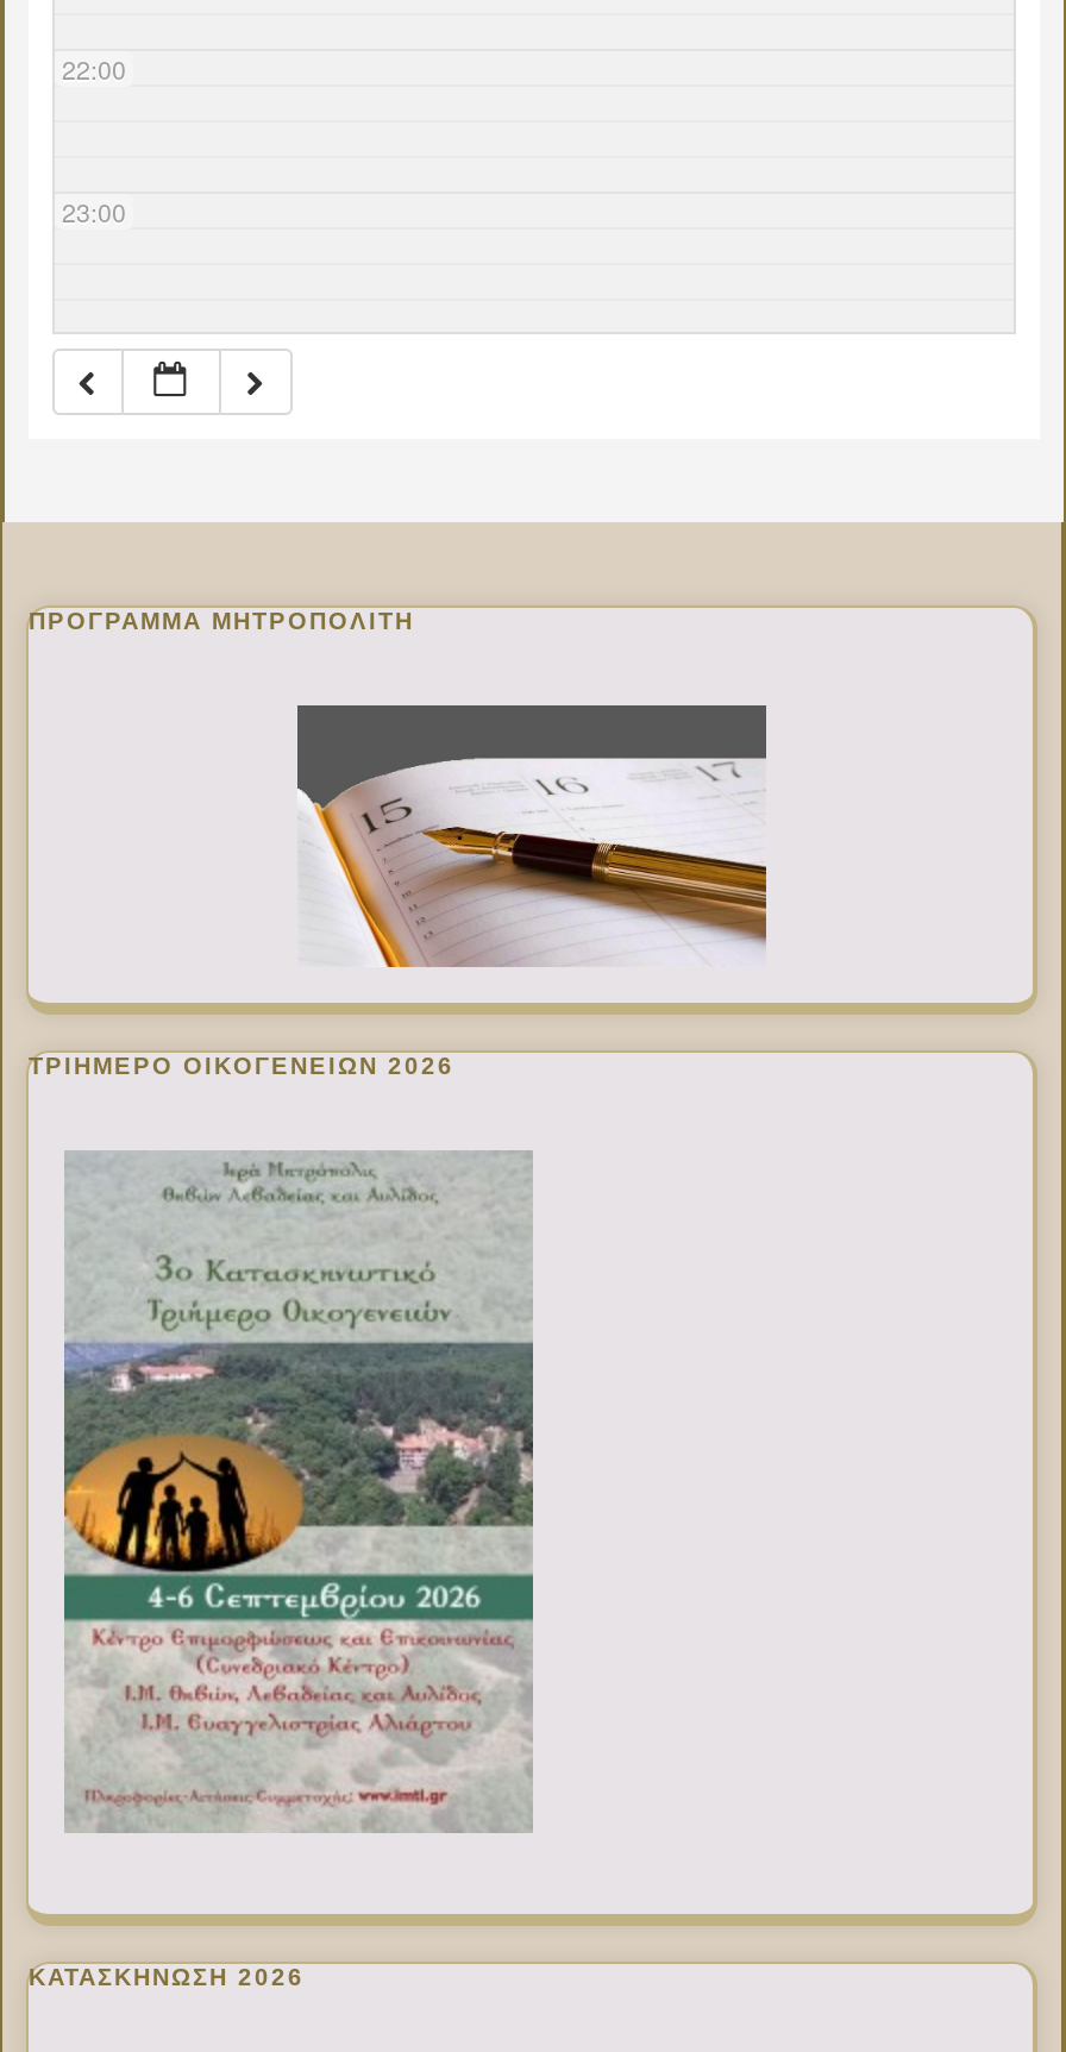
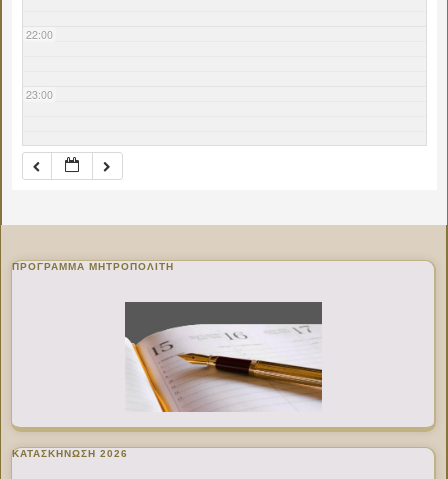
- ΤΡΙΗΜΕΡΟ ΟΙΚΟΓΕΝΕΙΩΝ 2026

- [image]
